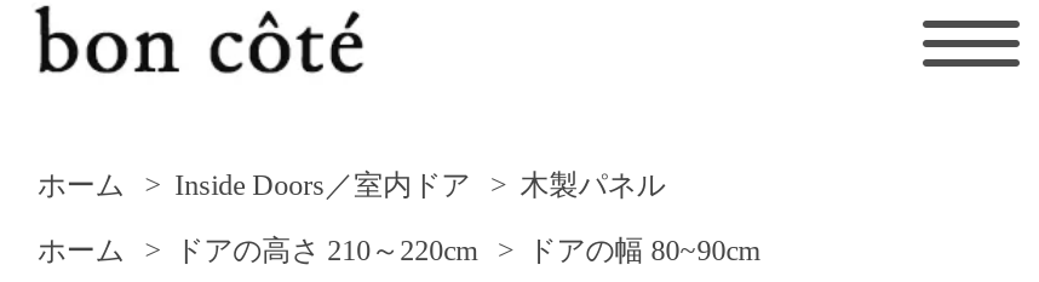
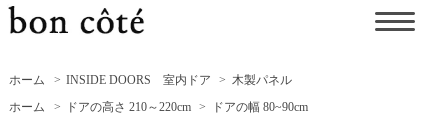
- ホーム > Inside Doors／室内ドア > 木製パネル
+ ホーム > INSIDE DOORS 室内ドア > 木製パネル
